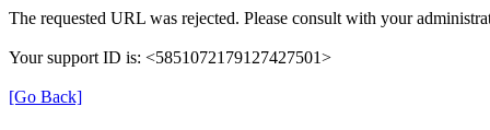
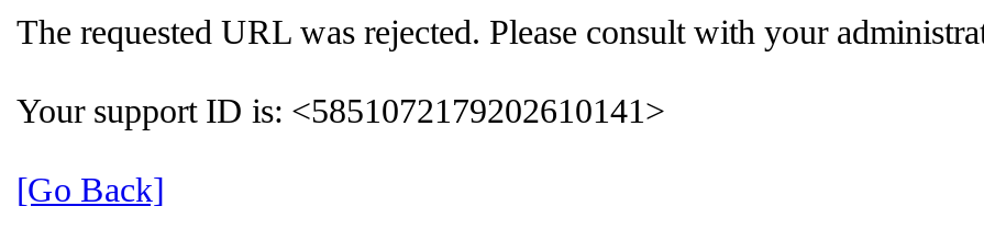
- Your support ID is: <5851072179127427501>
+ Your support ID is: <5851072179202610141>
